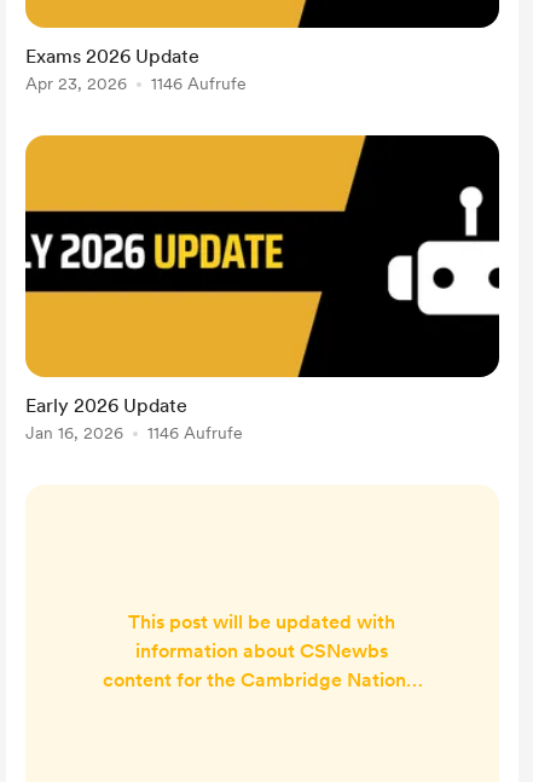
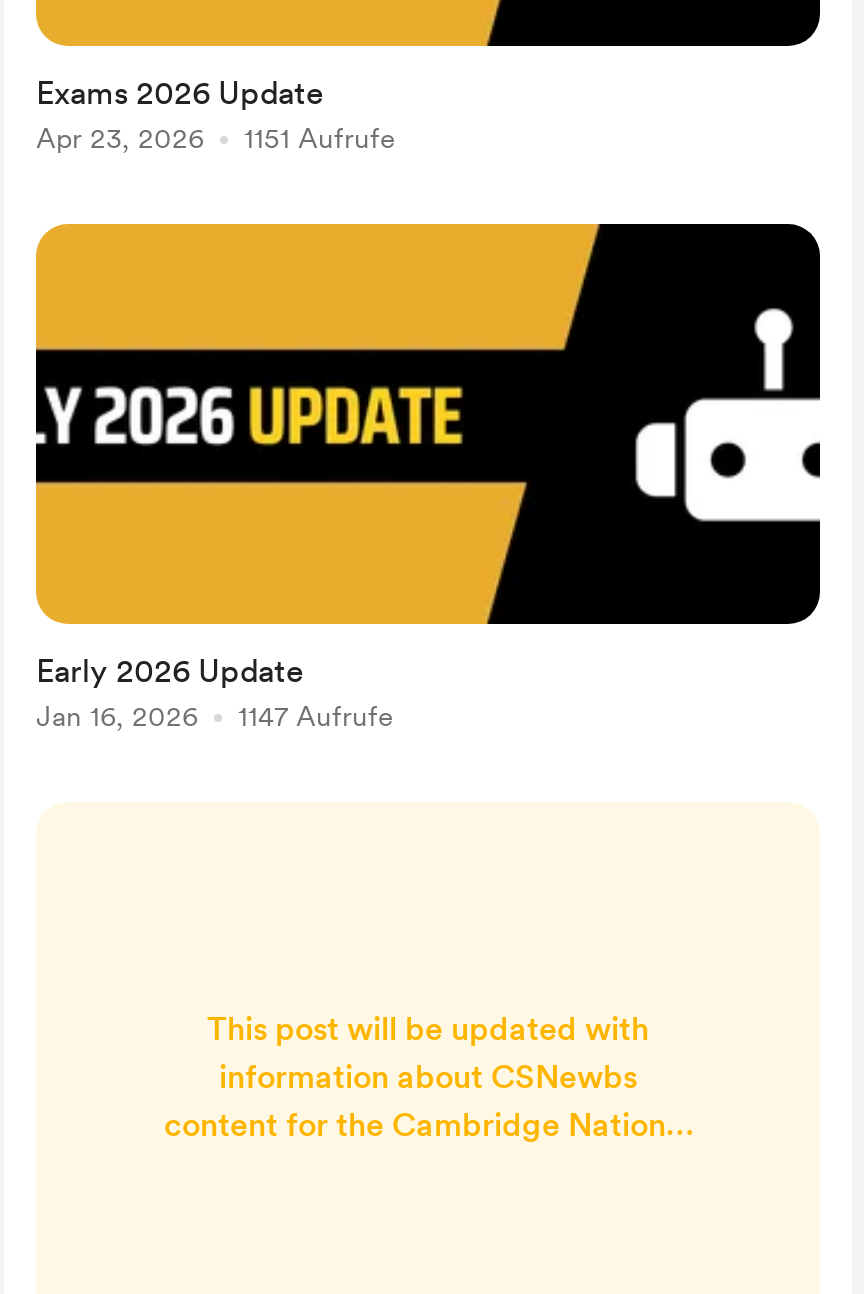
- Apr 23, 2026 1146 Aufrufe
+ Apr 23, 2026 1151 Aufrufe

- Jan 16, 2026 1146 Aufrufe
+ Jan 16, 2026 1147 Aufrufe
